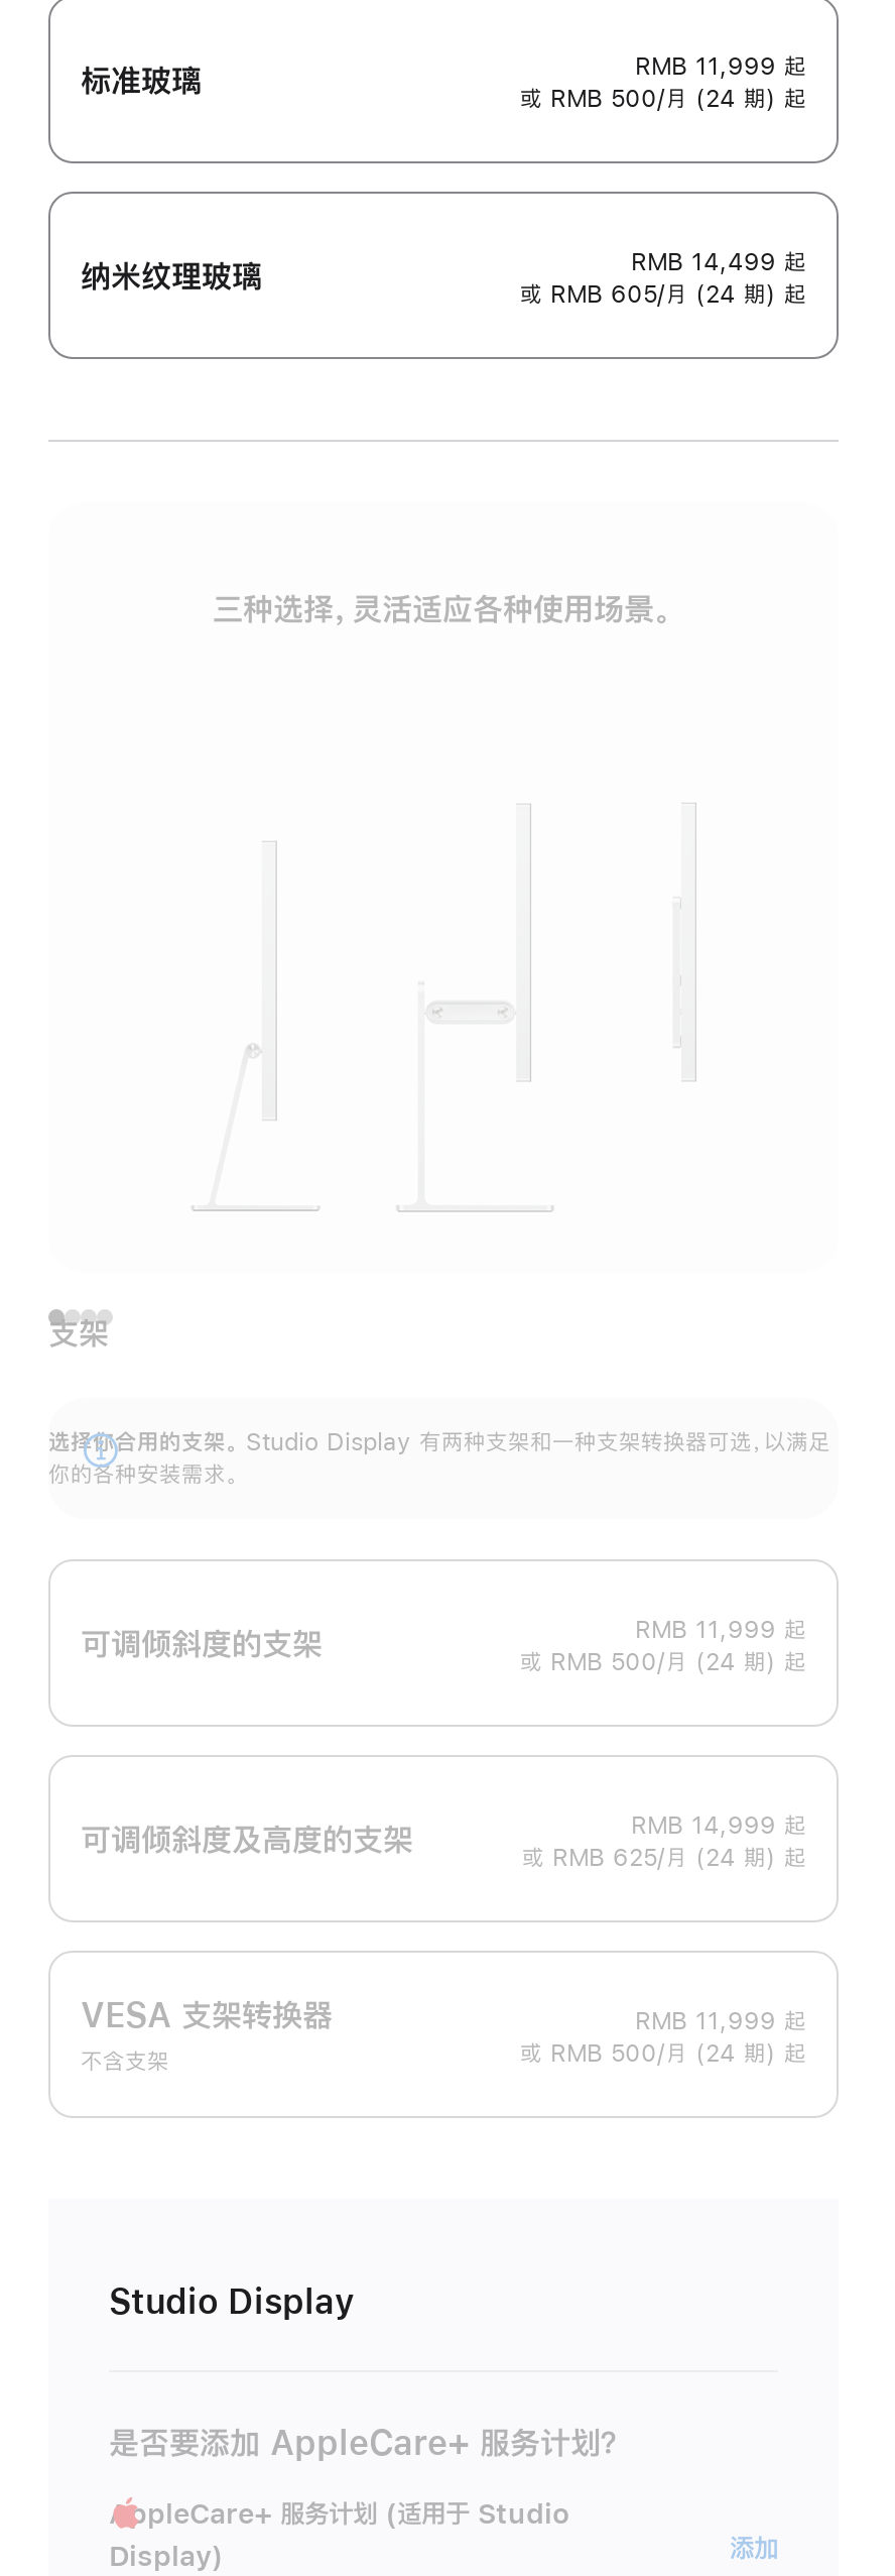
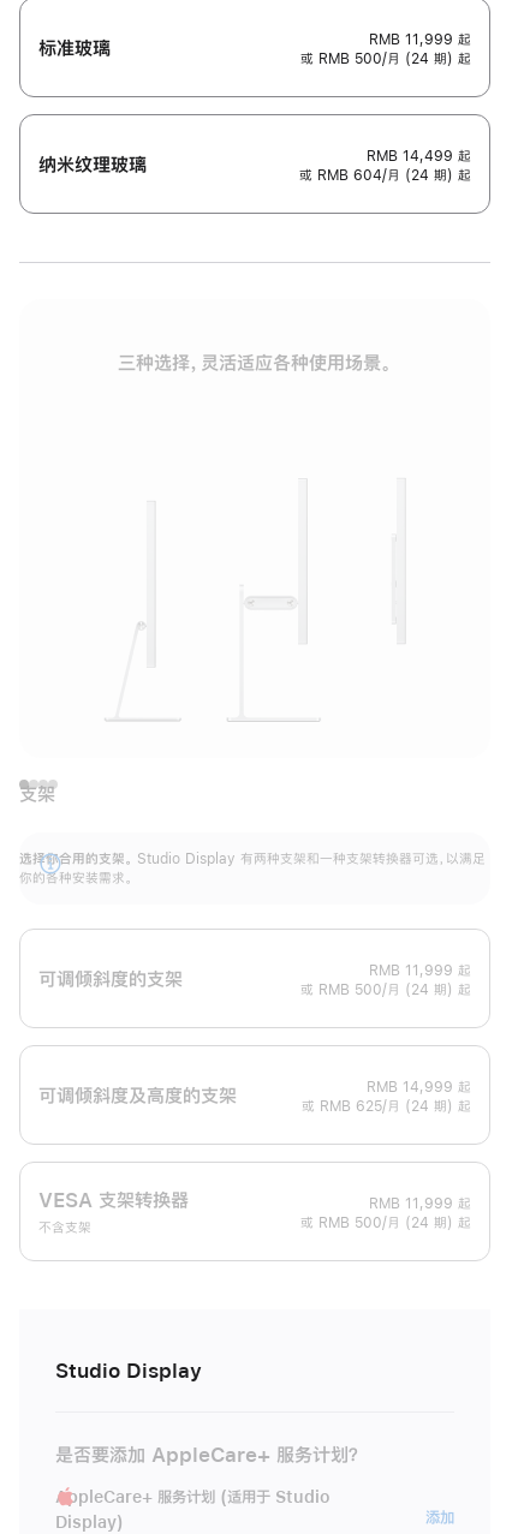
- 或 RMB 605/月 (24 期) 起
+ 或 RMB 604/月 (24 期) 起
